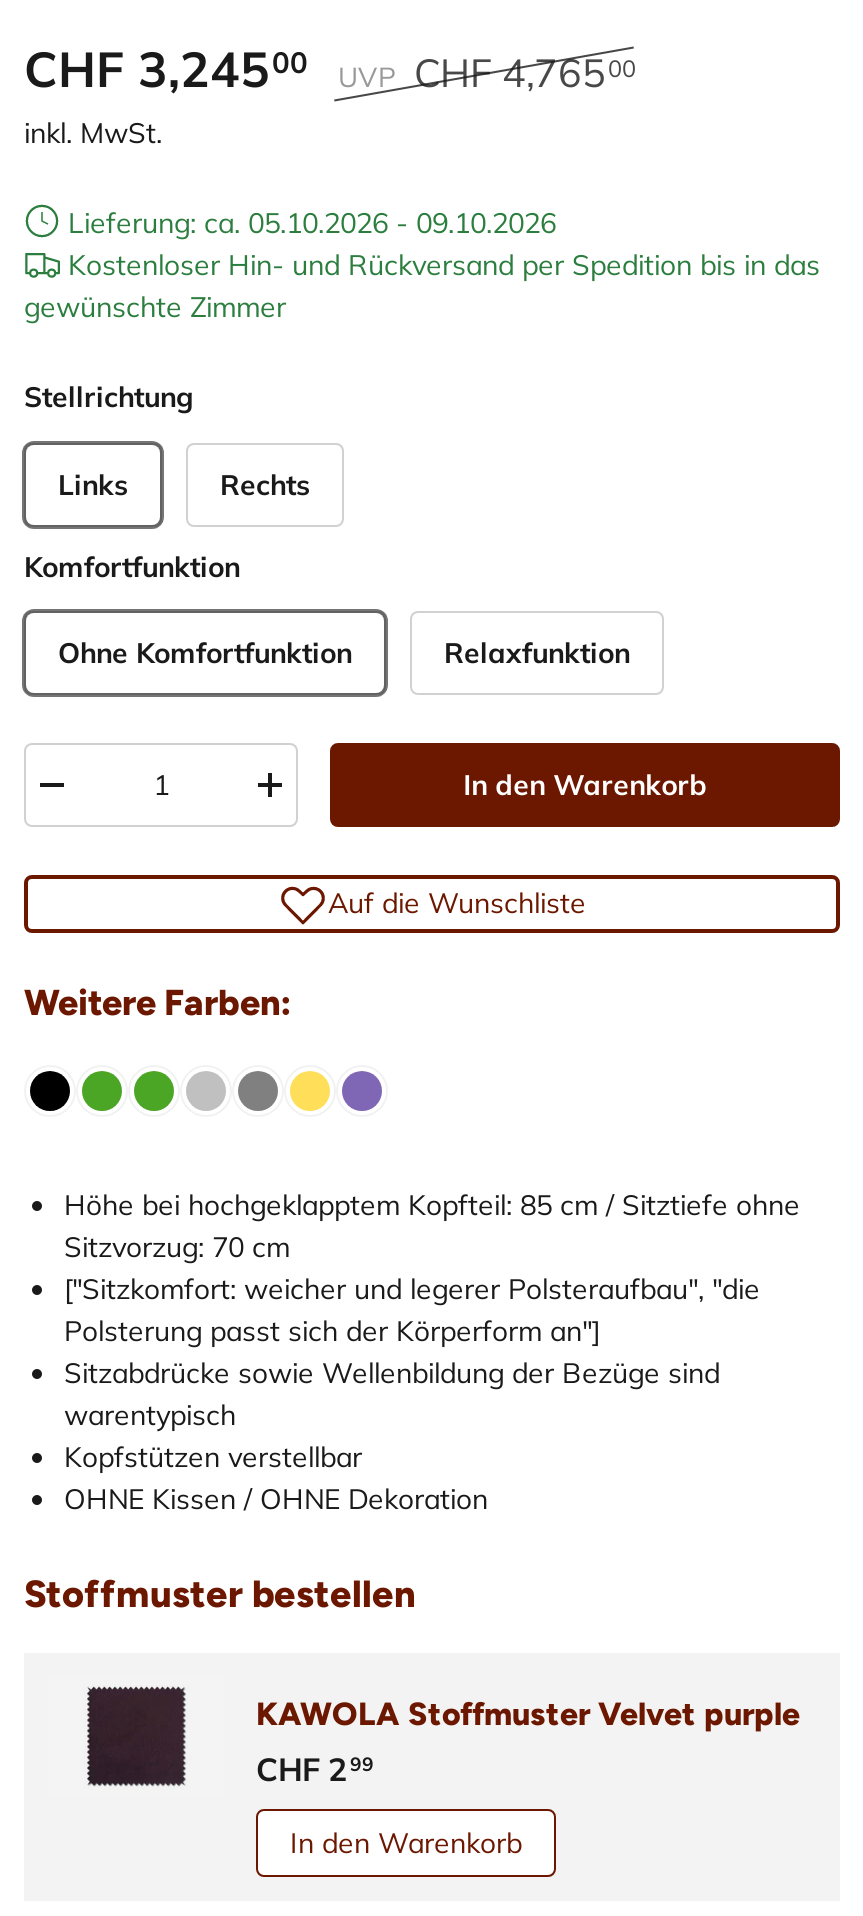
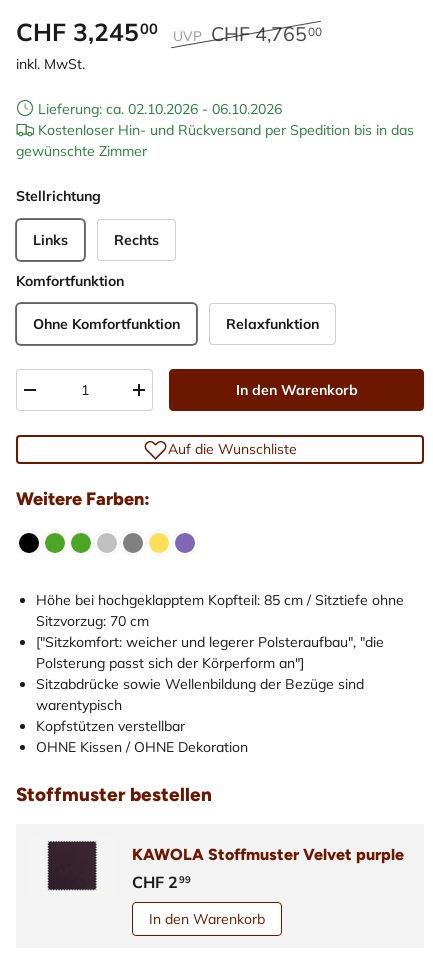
- Lieferung: ca. 05.10.2026 - 09.10.2026
+ Lieferung: ca. 02.10.2026 - 06.10.2026
